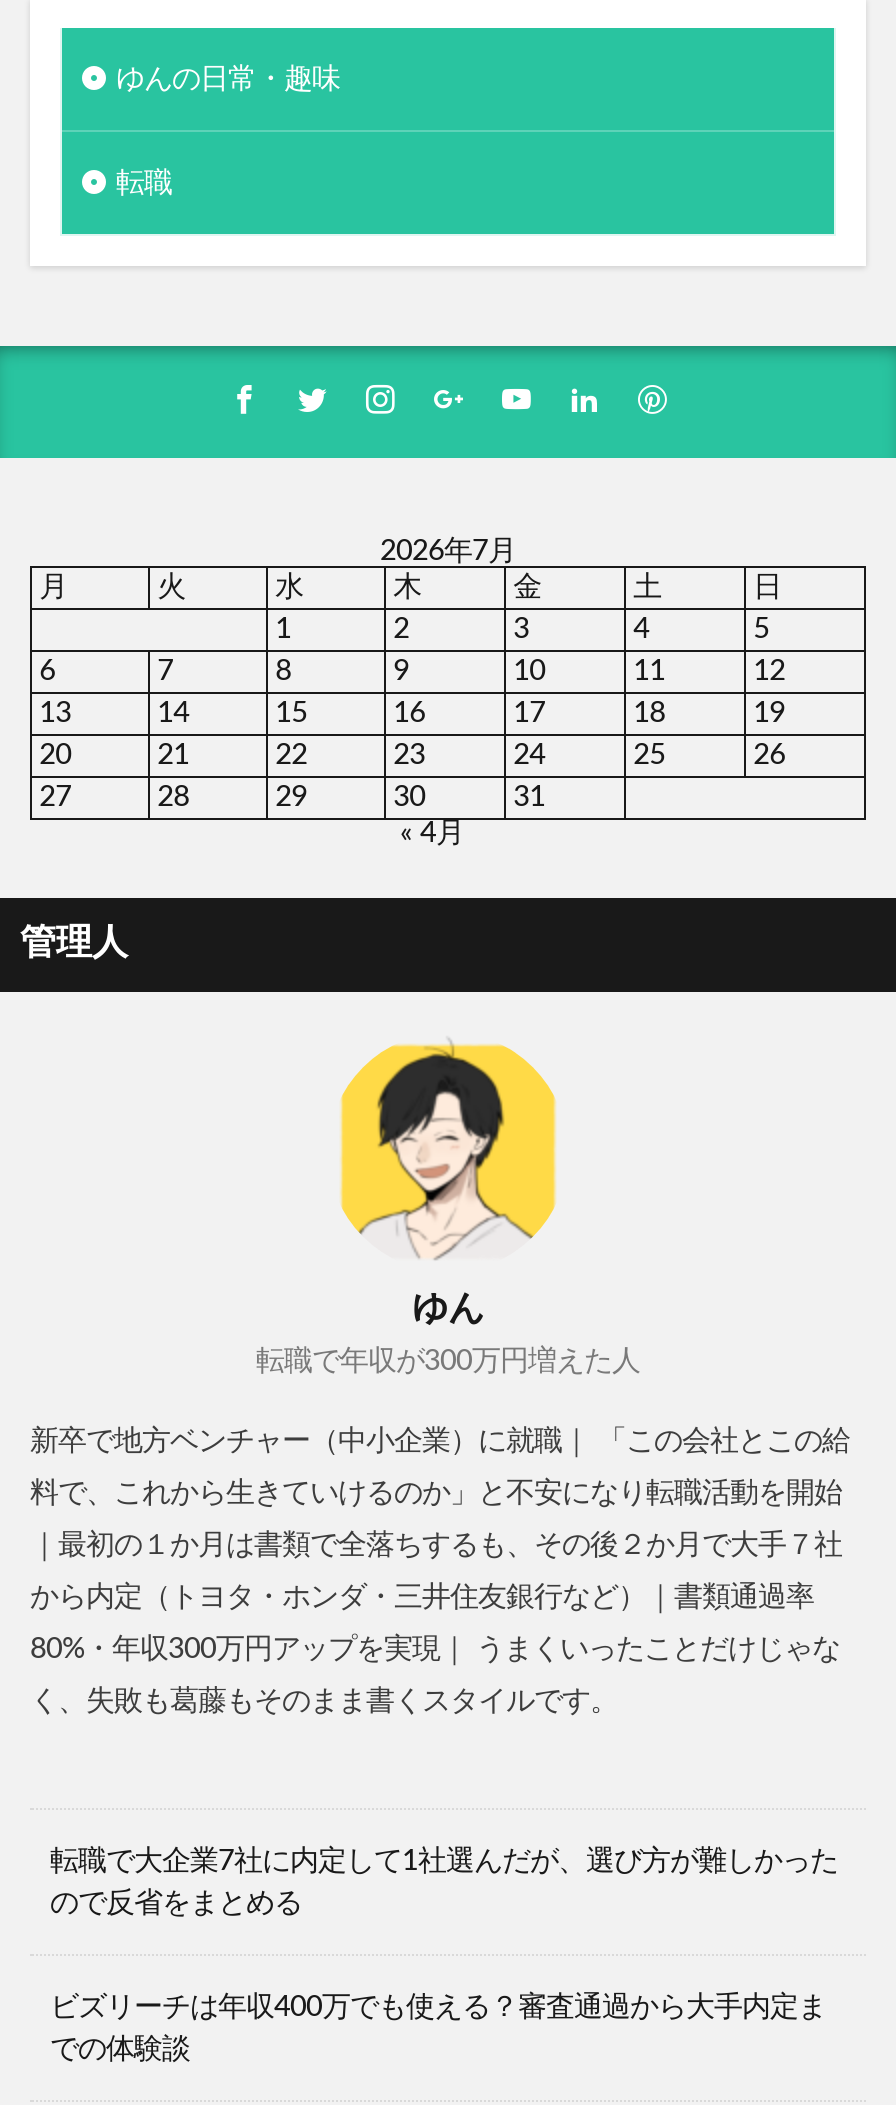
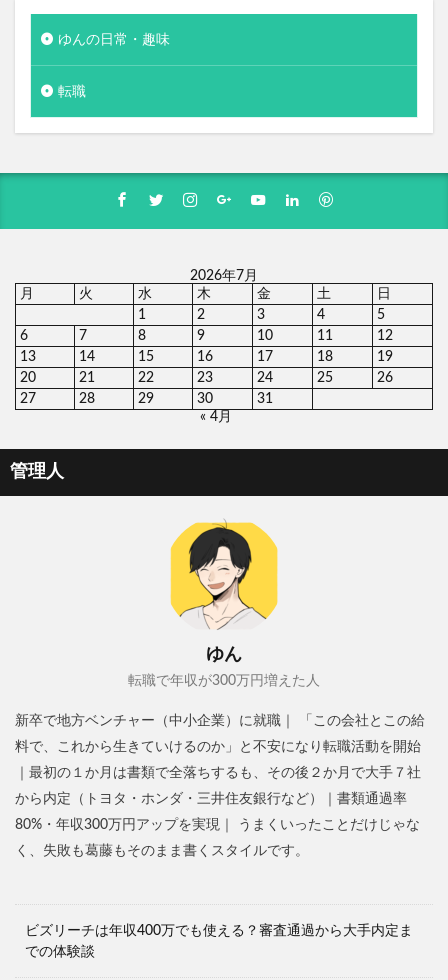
- 転職で大企業7社に内定して1社選んだが、選び方が難しかった
- ので反省をまとめる
